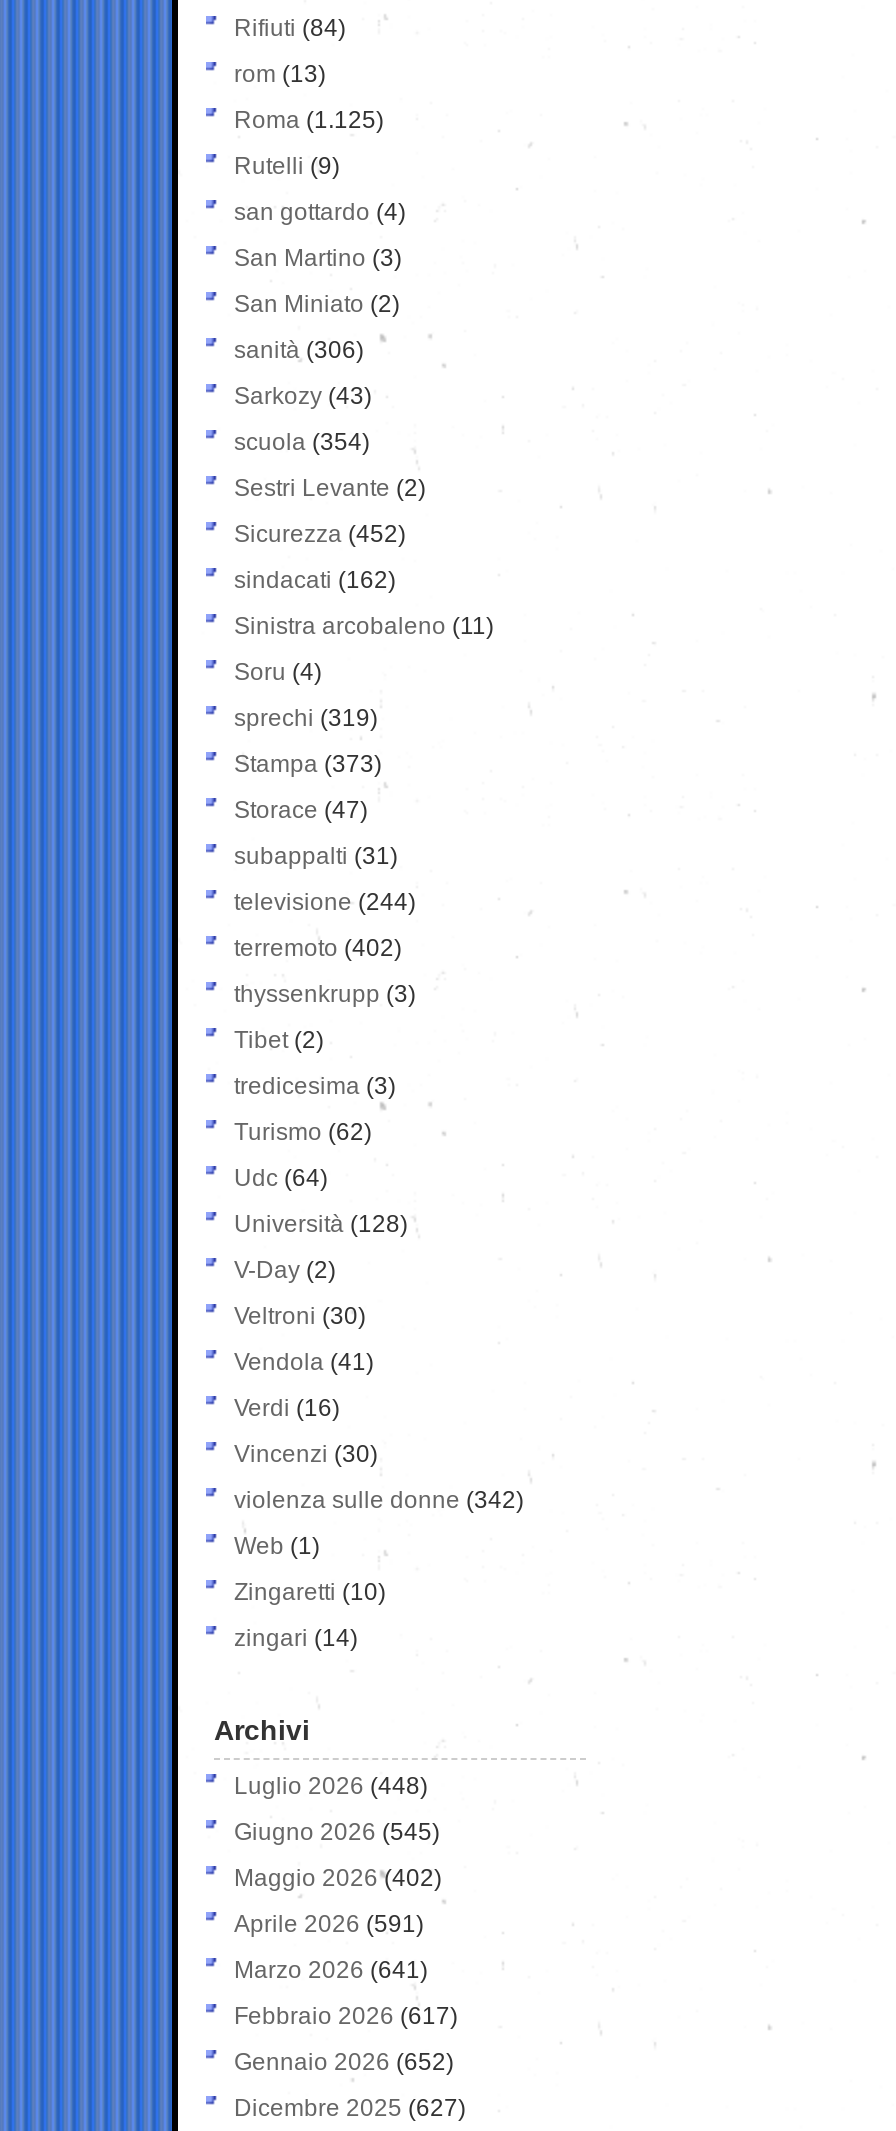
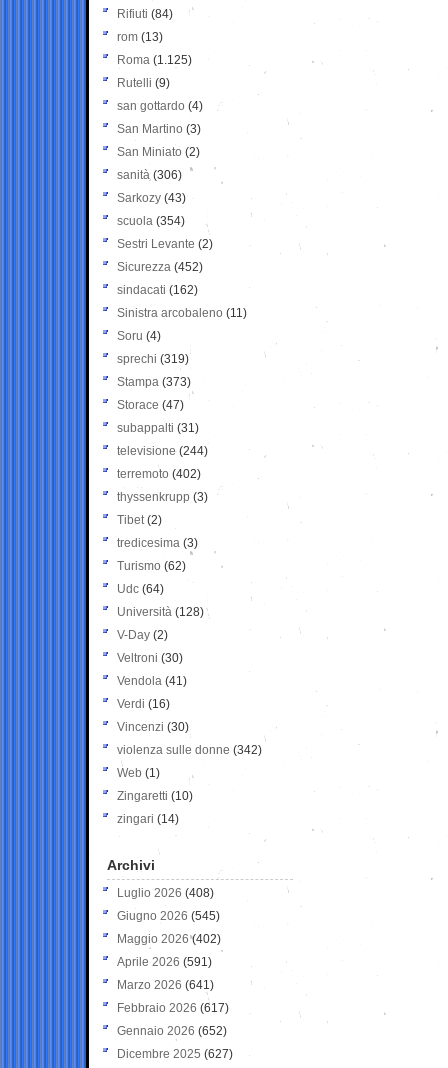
- Luglio 2026 (448)
+ Luglio 2026 (408)
